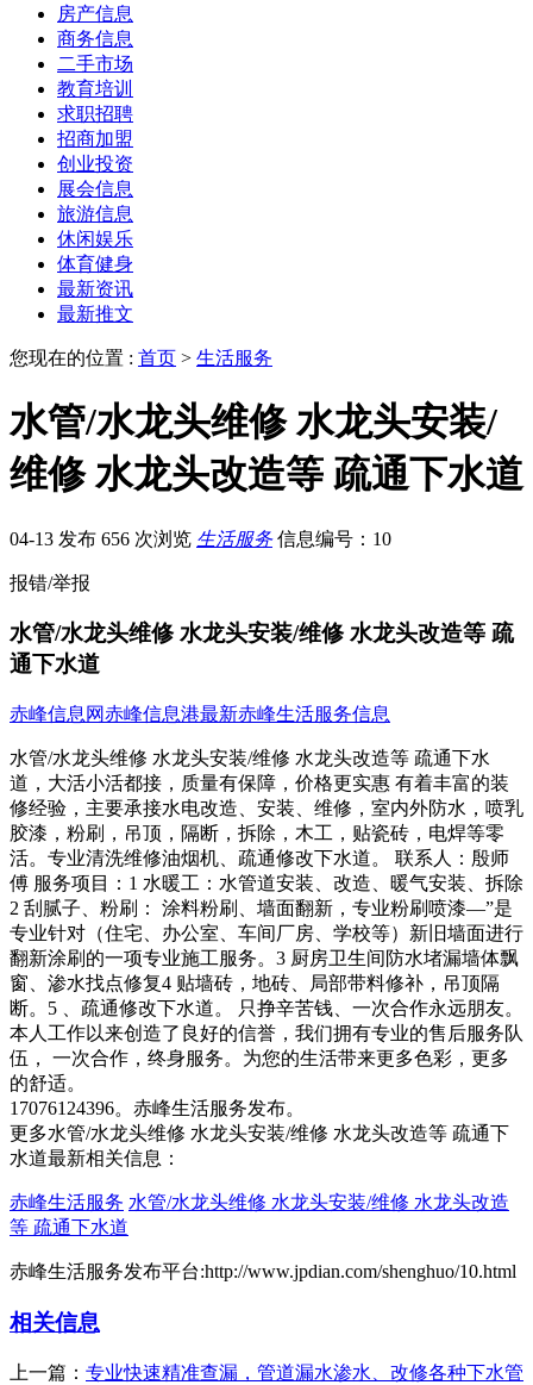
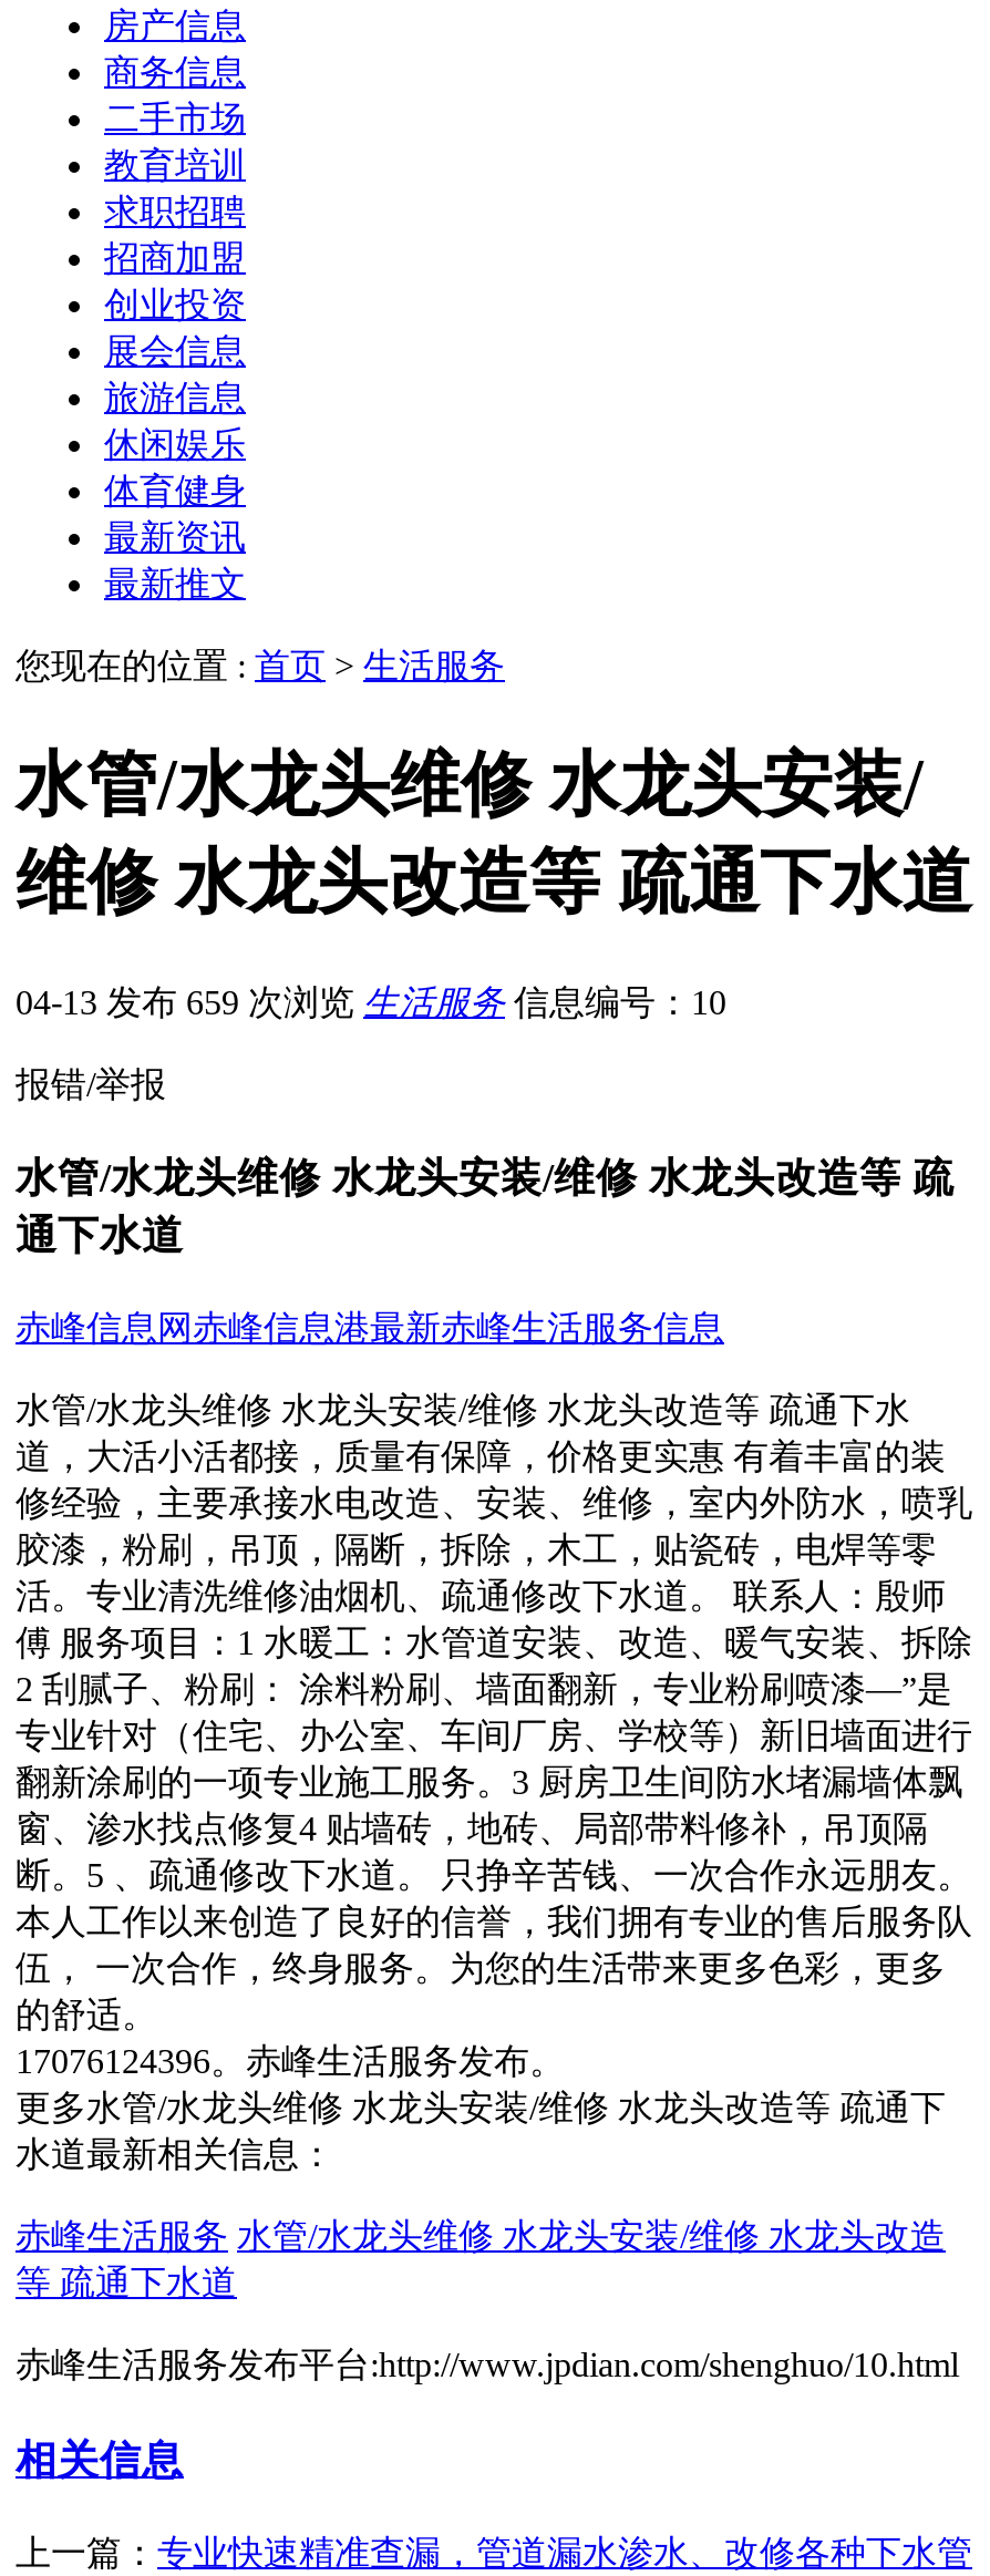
- 04-13 发布 656 次浏览 生活服务 信息编号：10
+ 04-13 发布 659 次浏览 生活服务 信息编号：10
